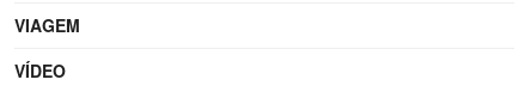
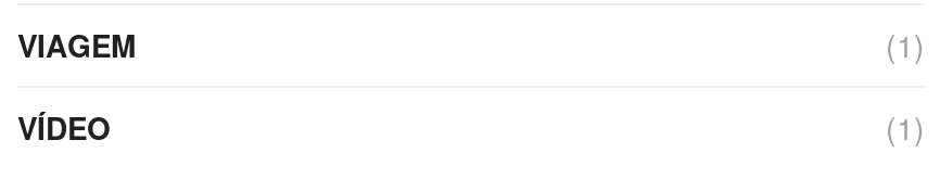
+ (1)

+ (1)
